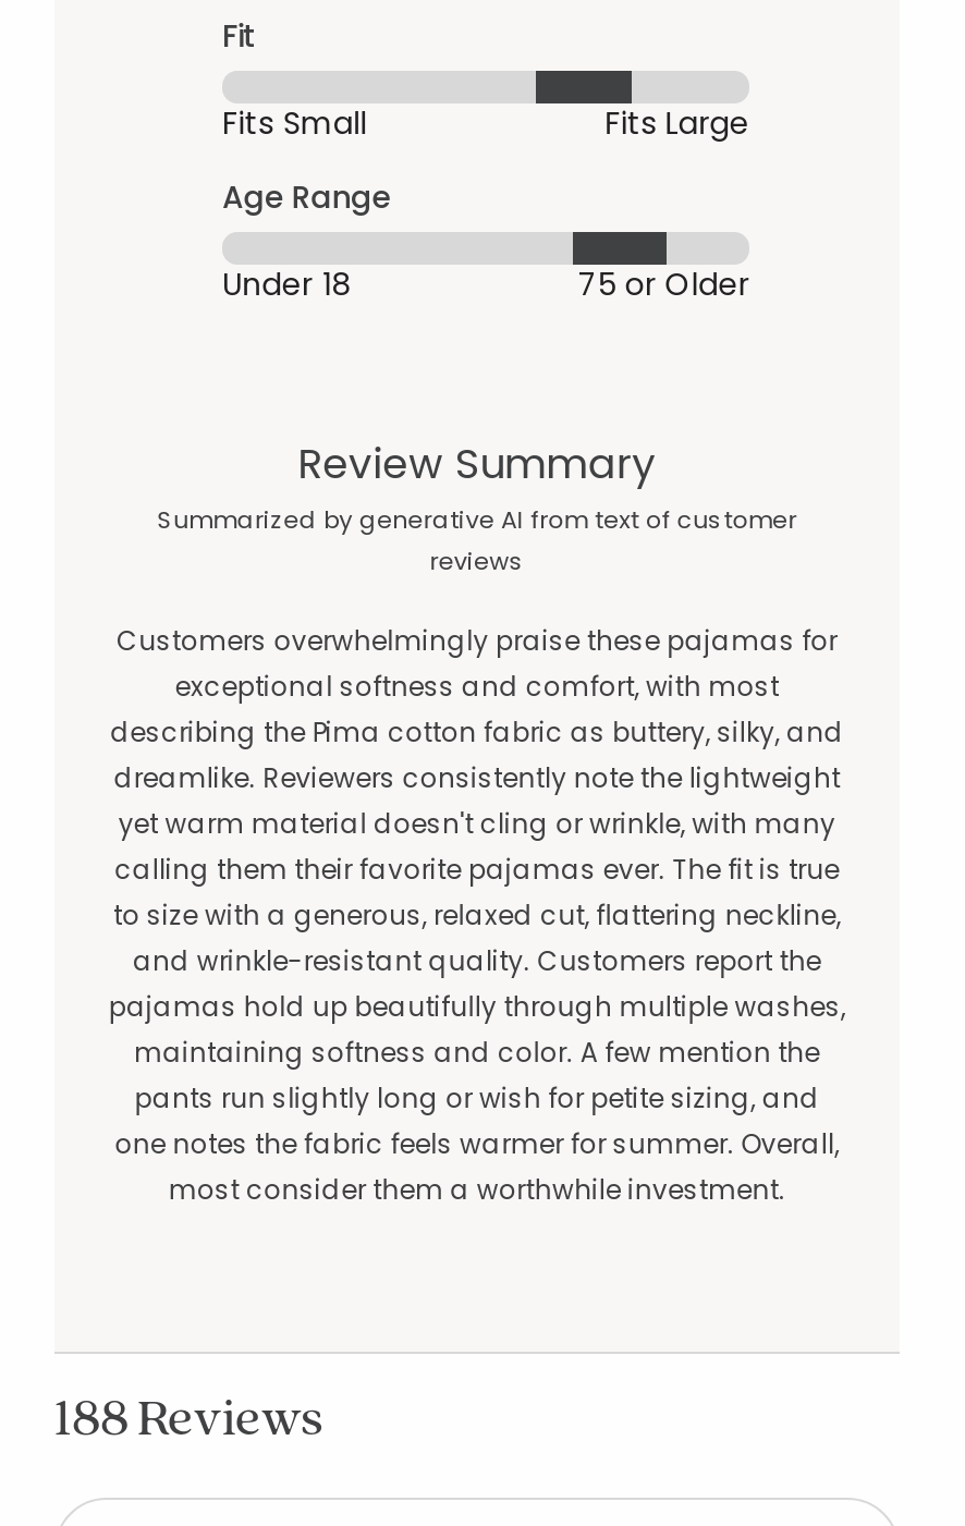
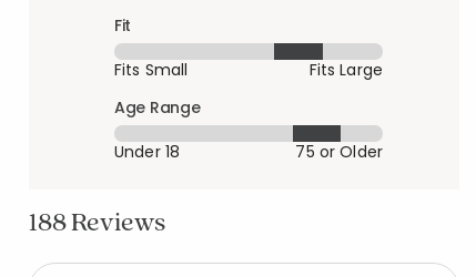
- Review Summary
- Summarized by generative AI from text of customer
- reviews
- Customers overwhelmingly praise these pajamas for
- exceptional softness and comfort, with most
- describing the Pima cotton fabric as buttery, silky, and
- dreamlike. Reviewers consistently note the lightweight
- yet warm material doesn't cling or wrinkle, with many
- calling them their favorite pajamas ever. The fit is true
- to size with a generous, relaxed cut, flattering neckline,
- and wrinkle-resistant quality. Customers report the
- pajamas hold up beautifully through multiple washes,
- maintaining softness and color. A few mention the
- pants run slightly long or wish for petite sizing, and
- one notes the fabric feels warmer for summer. Overall,
- most consider them a worthwhile investment.
